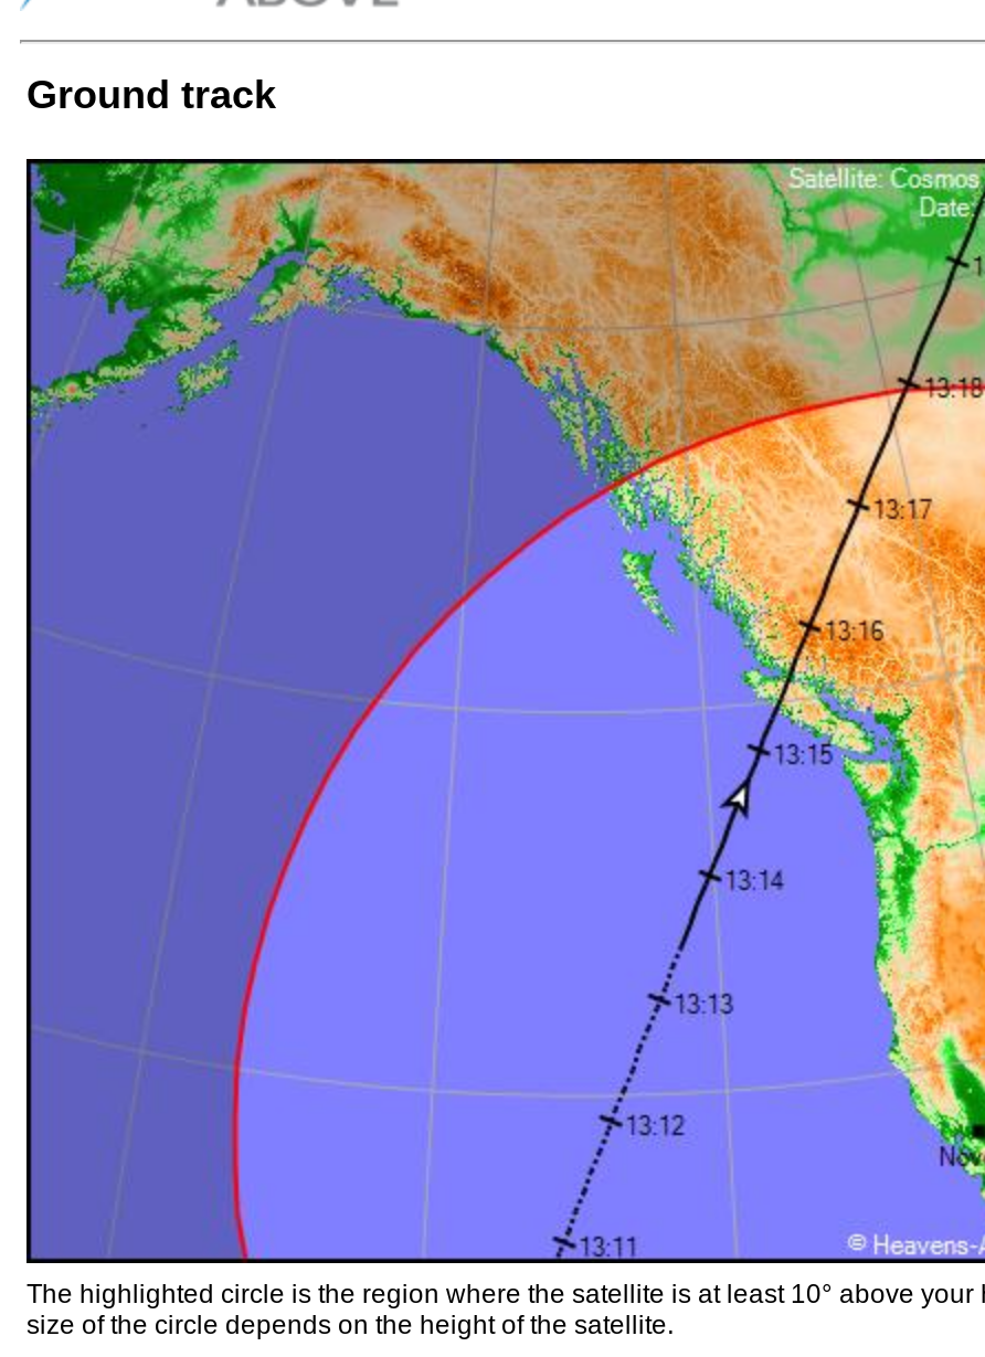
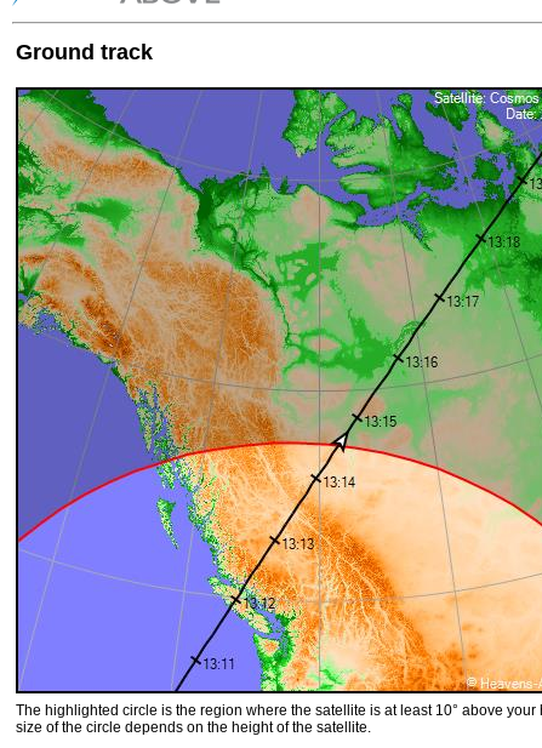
- [image]
+ [image]
